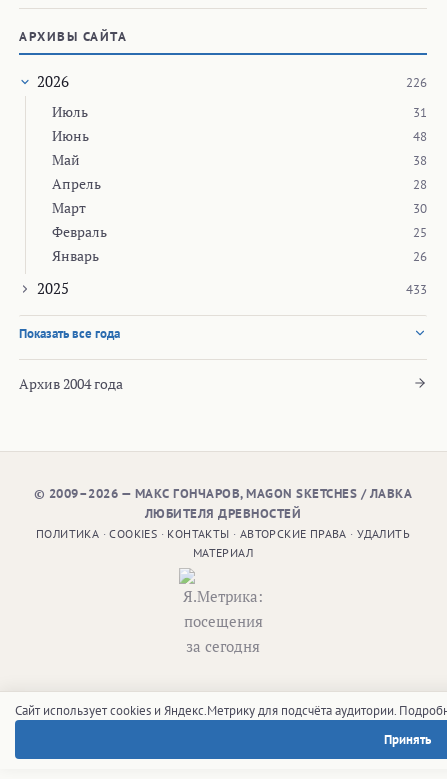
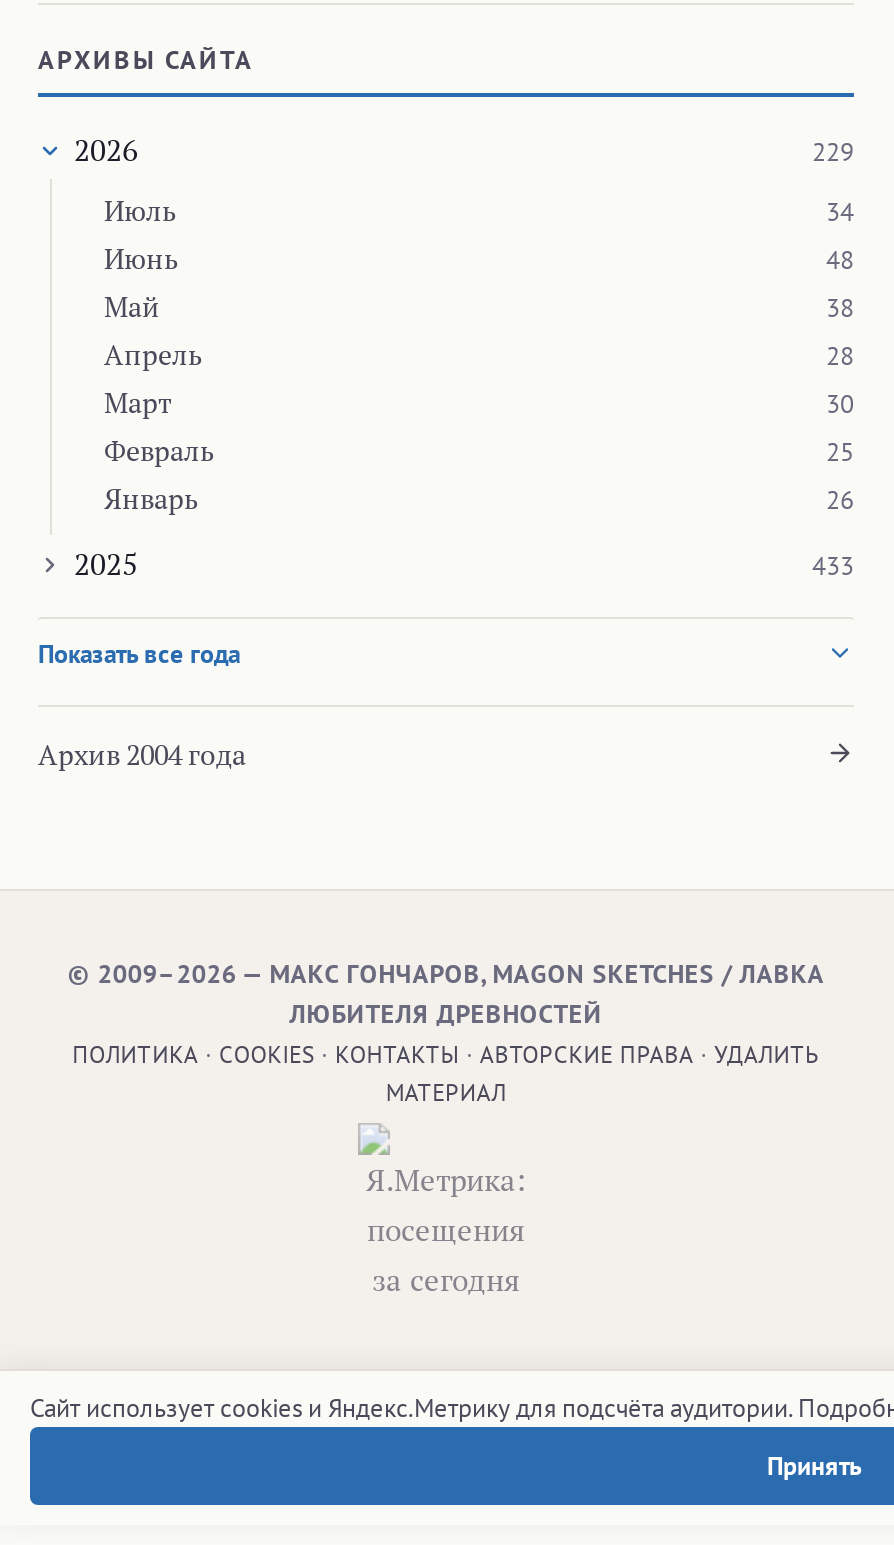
- 226
+ 229

- 31
+ 34
